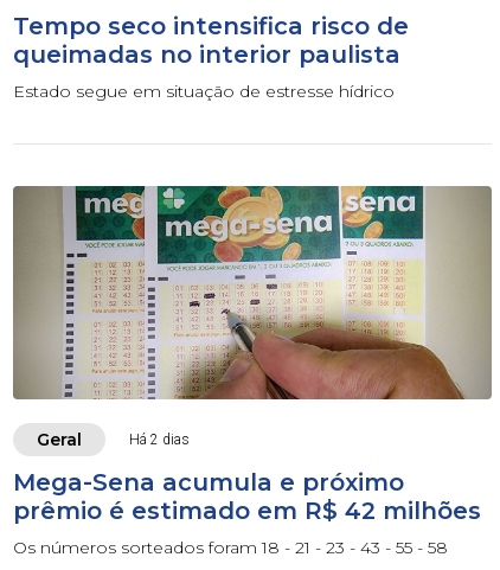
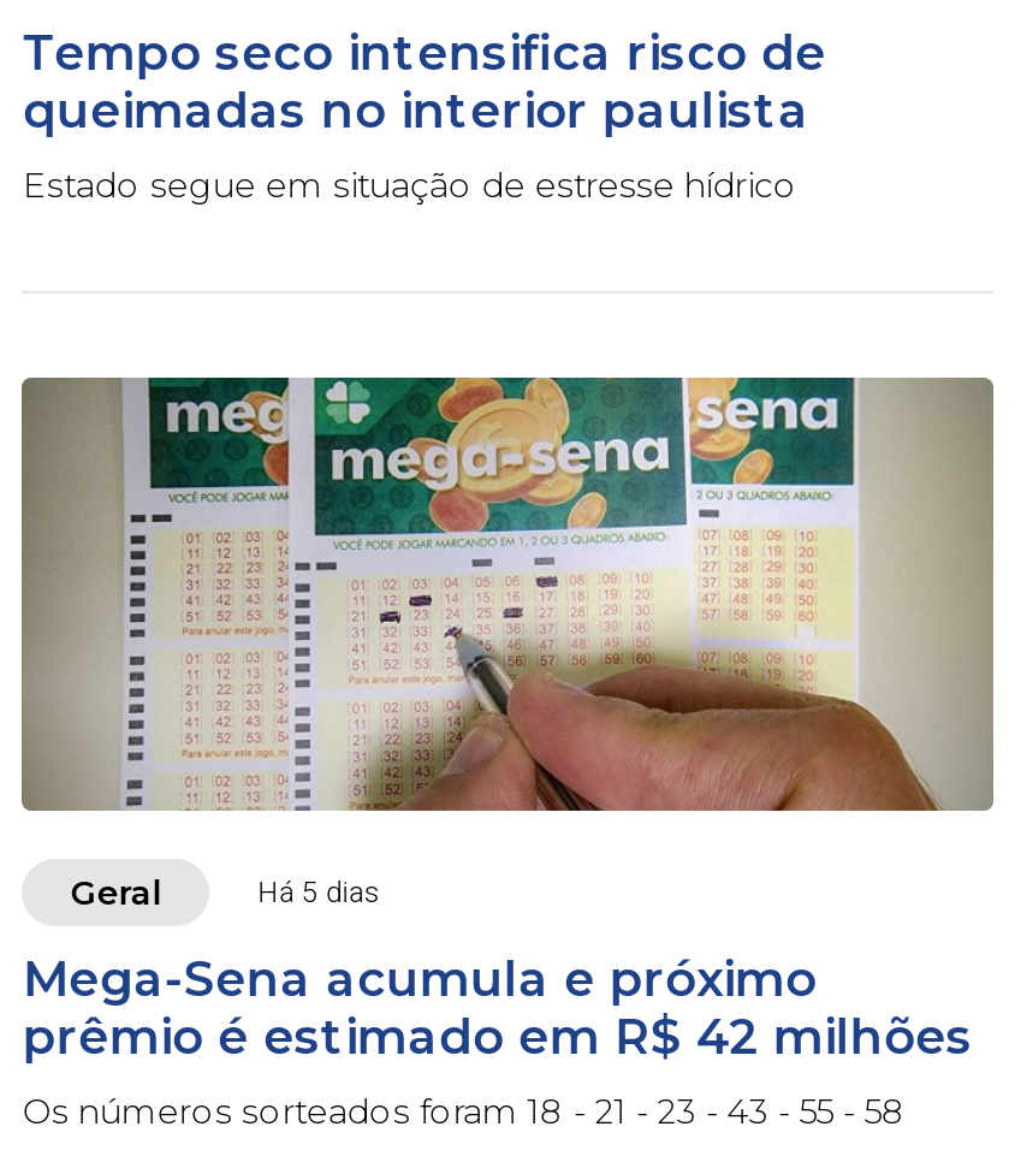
- Há 2 dias
+ Há 5 dias
